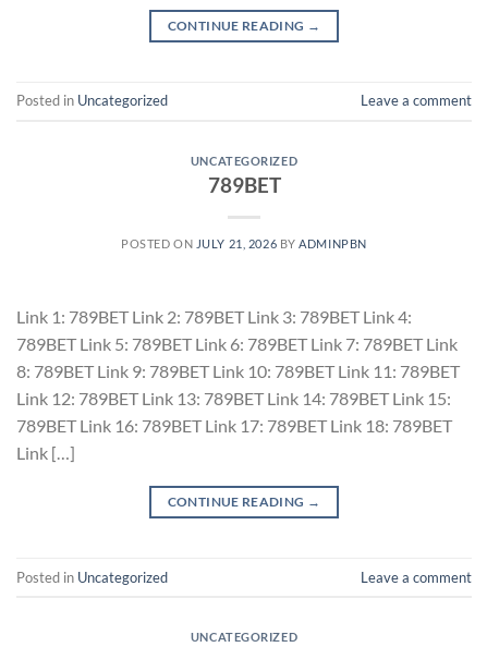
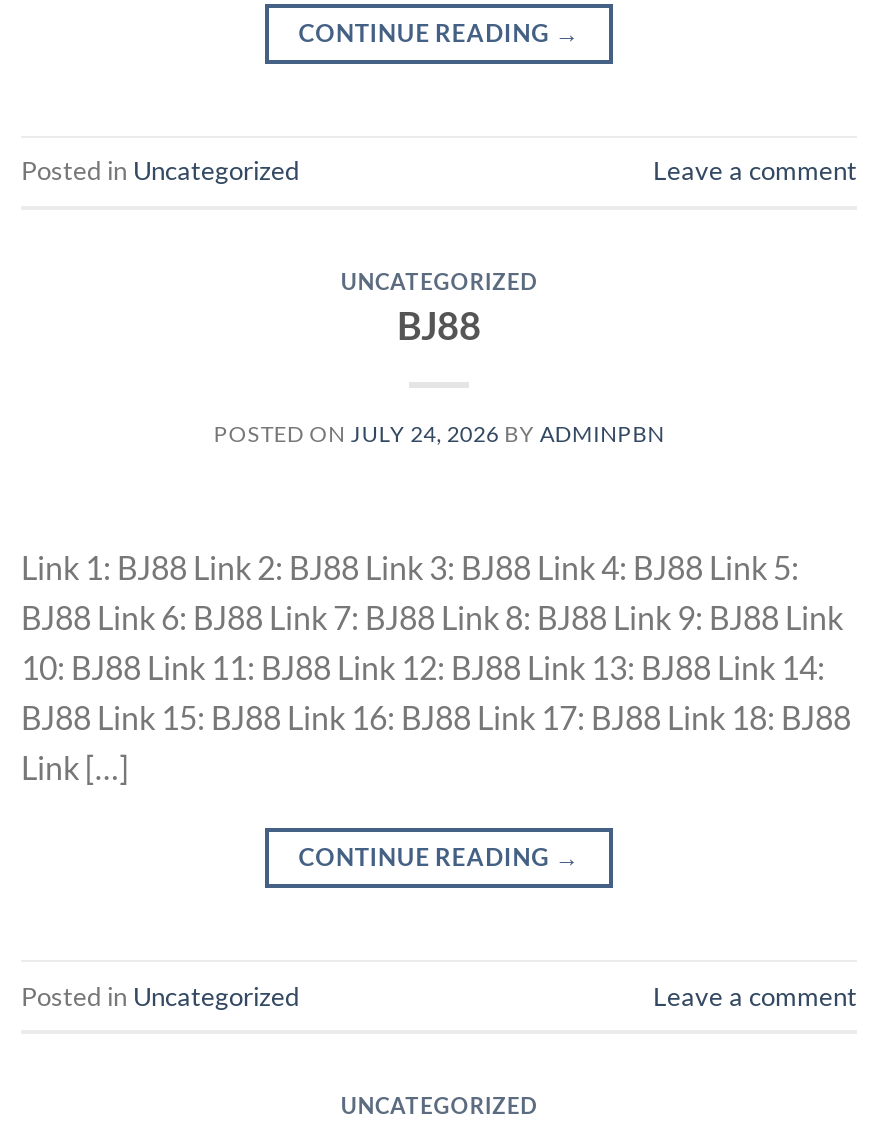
- 789BET
+ BJ88

- POSTED ON JULY 21, 2026 BY ADMINPBN
+ POSTED ON JULY 24, 2026 BY ADMINPBN

- Link 1: 789BET Link 2: 789BET Link 3: 789BET Link 4:
- 789BET Link 5: 789BET Link 6: 789BET Link 7: 789BET Link
- 8: 789BET Link 9: 789BET Link 10: 789BET Link 11: 789BET
- Link 12: 789BET Link 13: 789BET Link 14: 789BET Link 15:
- 789BET Link 16: 789BET Link 17: 789BET Link 18: 789BET
+ Link 1: BJ88 Link 2: BJ88 Link 3: BJ88 Link 4: BJ88 Link 5:
+ BJ88 Link 6: BJ88 Link 7: BJ88 Link 8: BJ88 Link 9: BJ88 Link
+ 10: BJ88 Link 11: BJ88 Link 12: BJ88 Link 13: BJ88 Link 14:
+ BJ88 Link 15: BJ88 Link 16: BJ88 Link 17: BJ88 Link 18: BJ88
